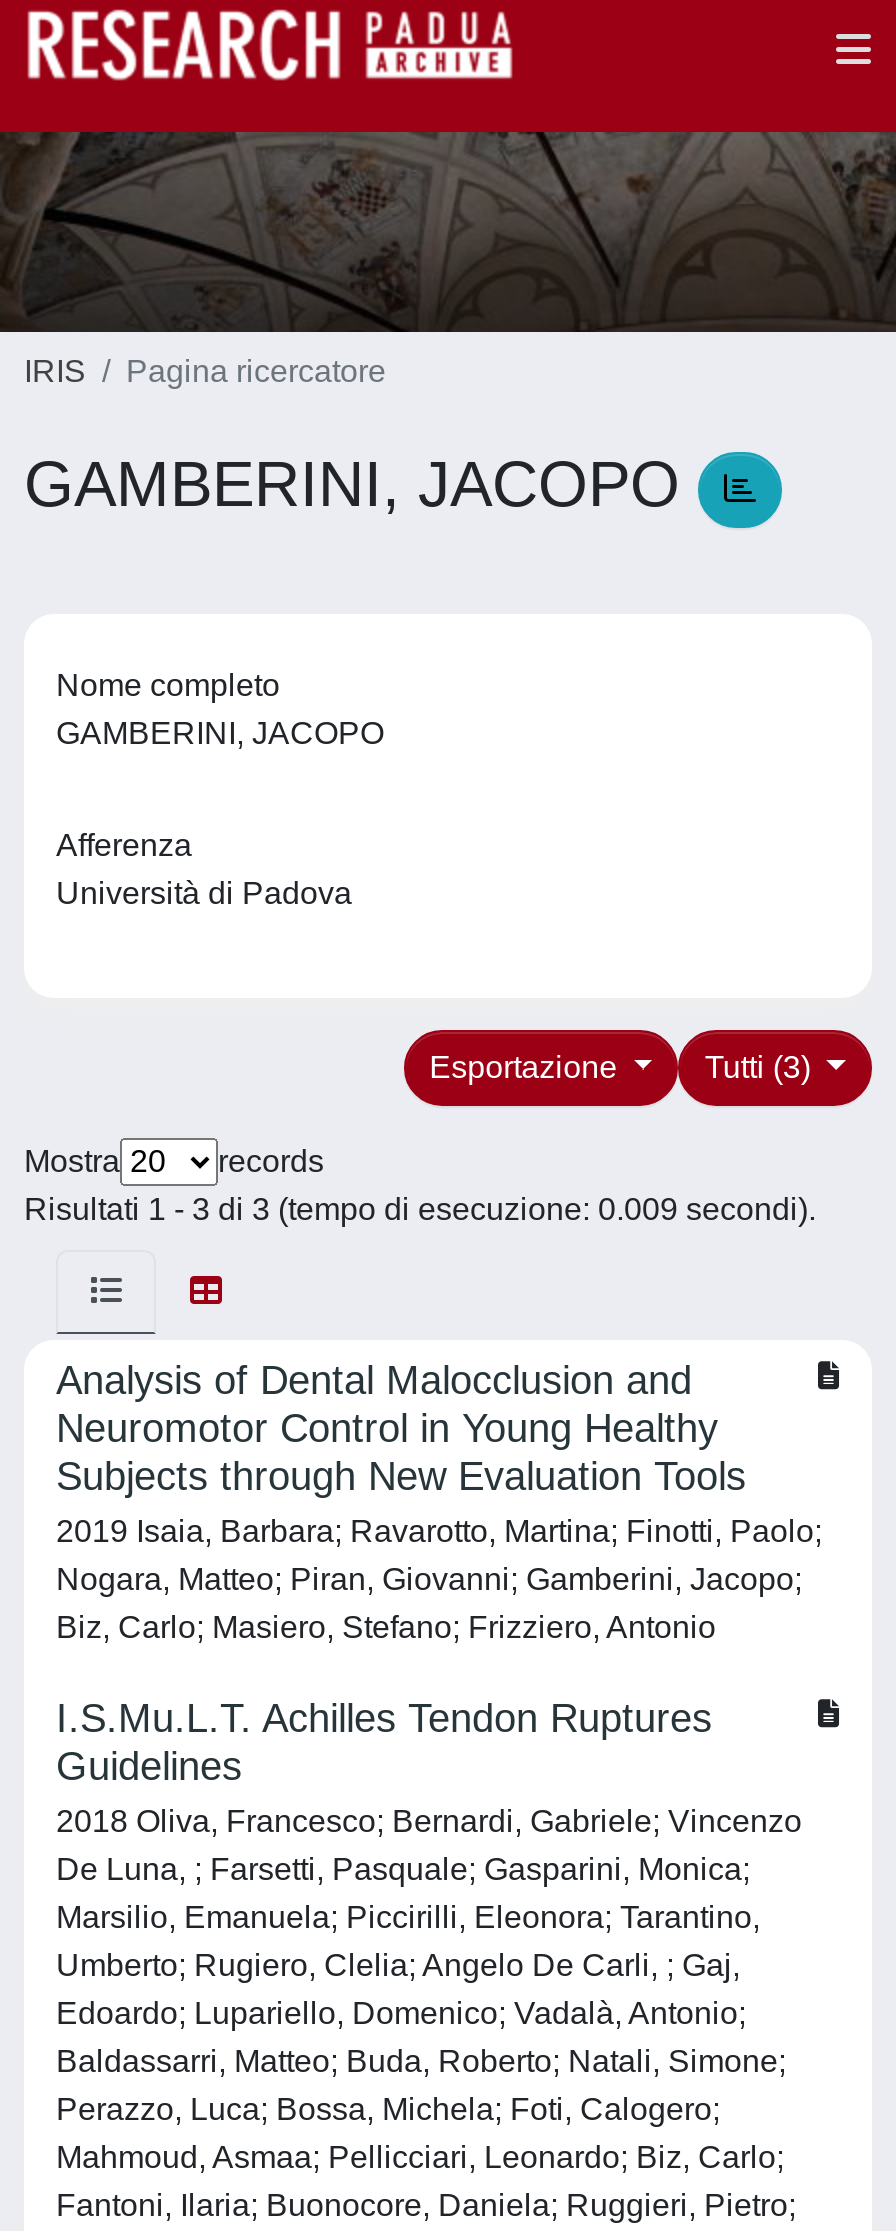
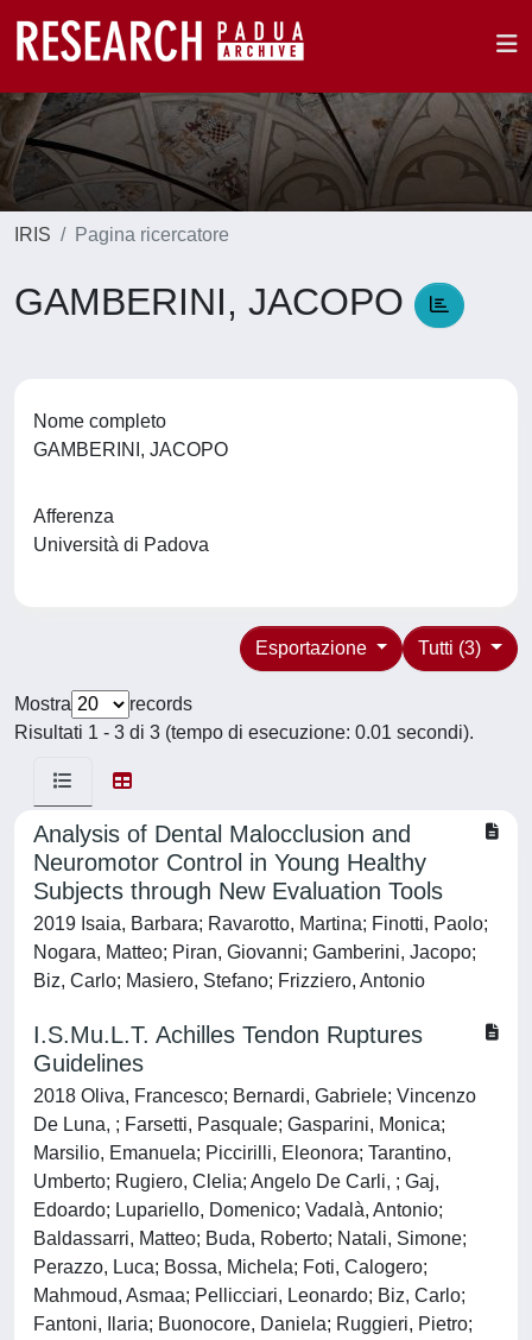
- Risultati 1 - 3 di 3 (tempo di esecuzione: 0.009 secondi).
+ Risultati 1 - 3 di 3 (tempo di esecuzione: 0.01 secondi).
